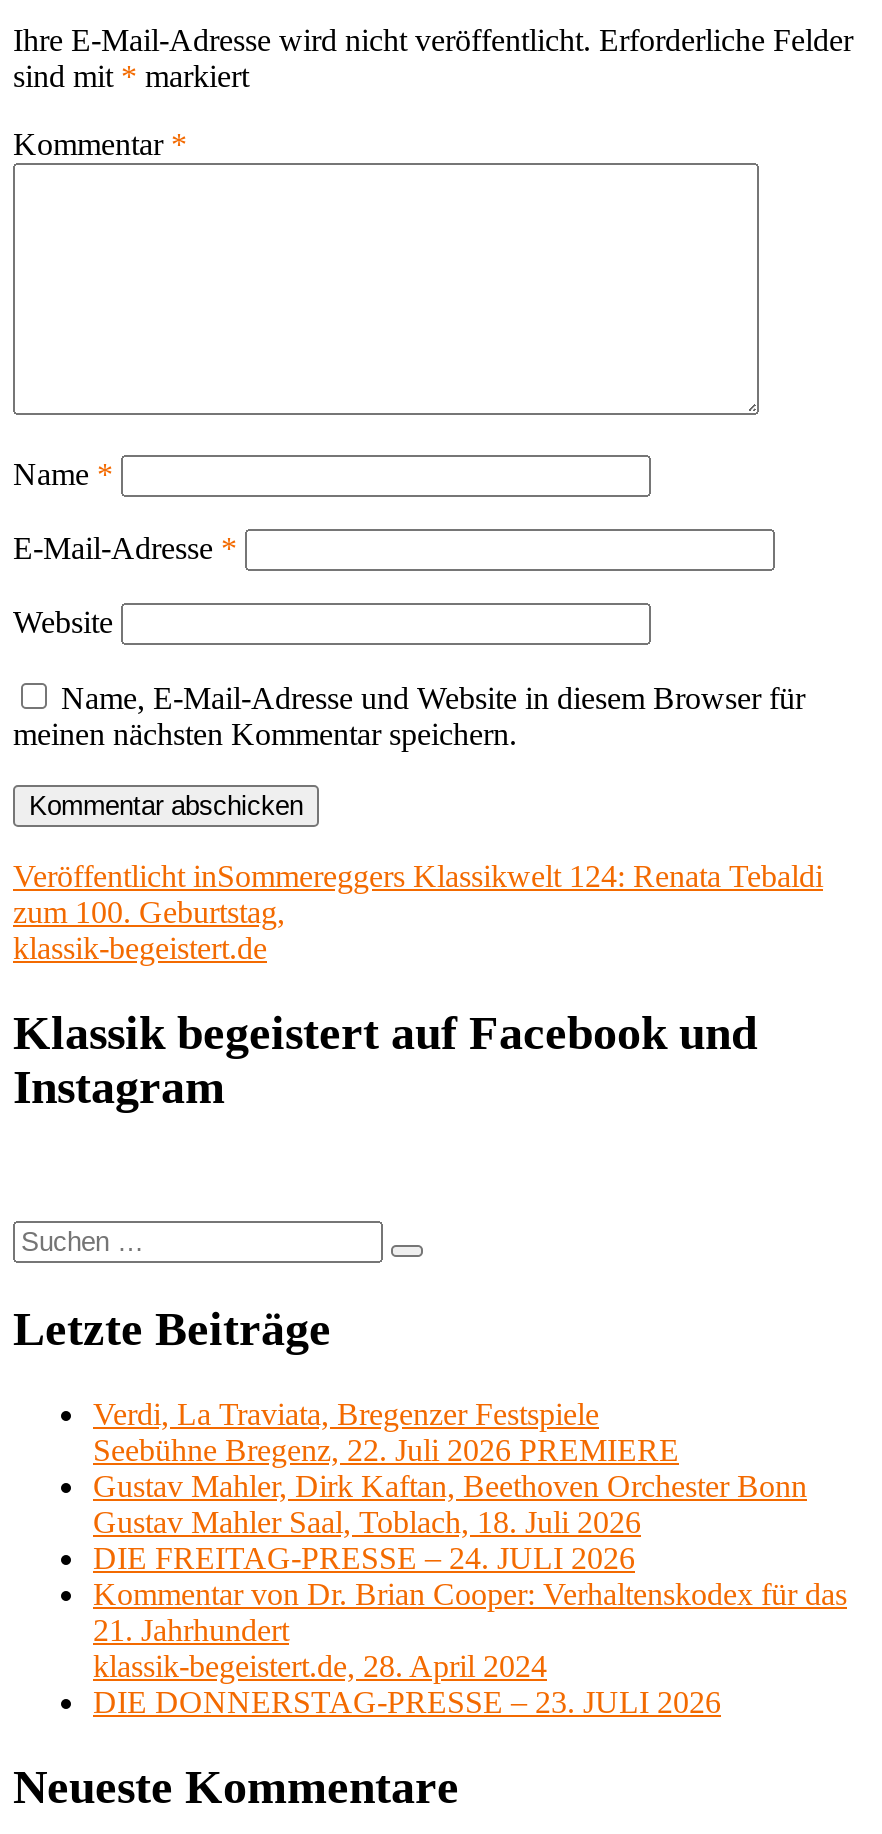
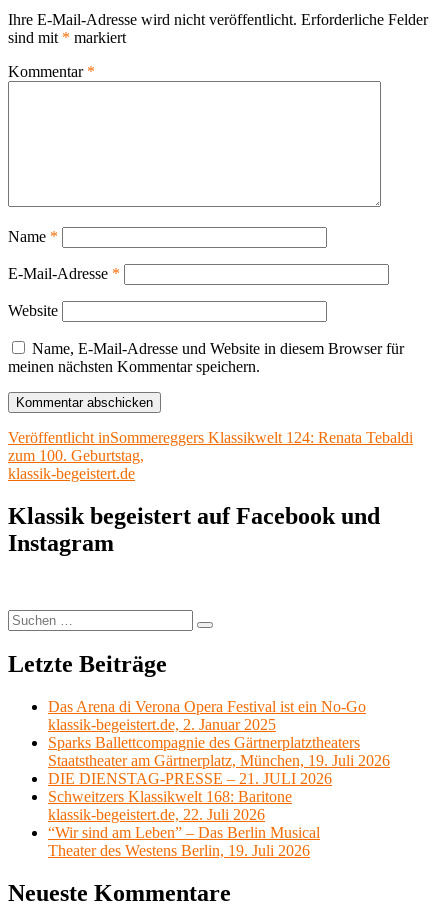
- Verdi, La Traviata, Bregenzer Festspiele
- Seebühne Bregenz, 22. Juli 2026 PREMIERE
- Gustav Mahler, Dirk Kaftan, Beethoven Orchester Bonn
- Gustav Mahler Saal, Toblach, 18. Juli 2026
- DIE FREITAG-PRESSE – 24. JULI 2026
- Kommentar von Dr. Brian Cooper: Verhaltenskodex für das
- 21. Jahrhundert
- klassik-begeistert.de, 28. April 2024
- DIE DONNERSTAG-PRESSE – 23. JULI 2026
+ Das Arena di Verona Opera Festival ist ein No-Go
+ klassik-begeistert.de, 2. Januar 2025
+ Sparks Ballettcompagnie des Gärtnerplatztheaters
+ Staatstheater am Gärtnerplatz, München, 19. Juli 2026
+ DIE DIENSTAG-PRESSE – 21. JULI 2026
+ Schweitzers Klassikwelt 168: Baritone
+ klassik-begeistert.de, 22. Juli 2026
+ “Wir sind am Leben” – Das Berlin Musical
+ Theater des Westens Berlin, 19. Juli 2026
